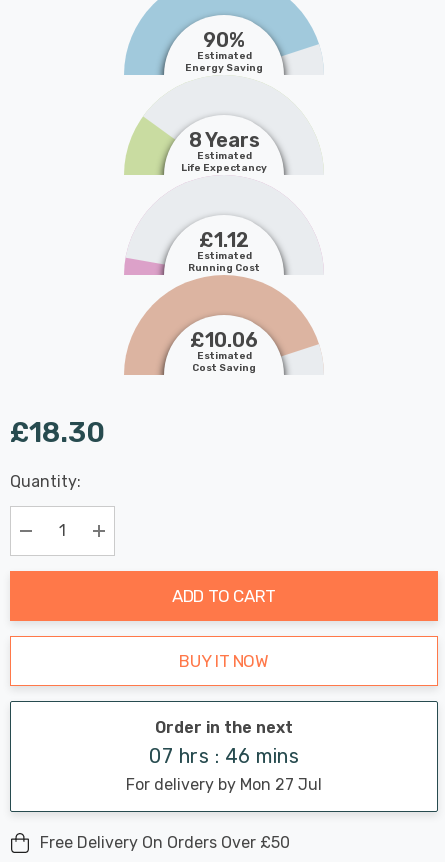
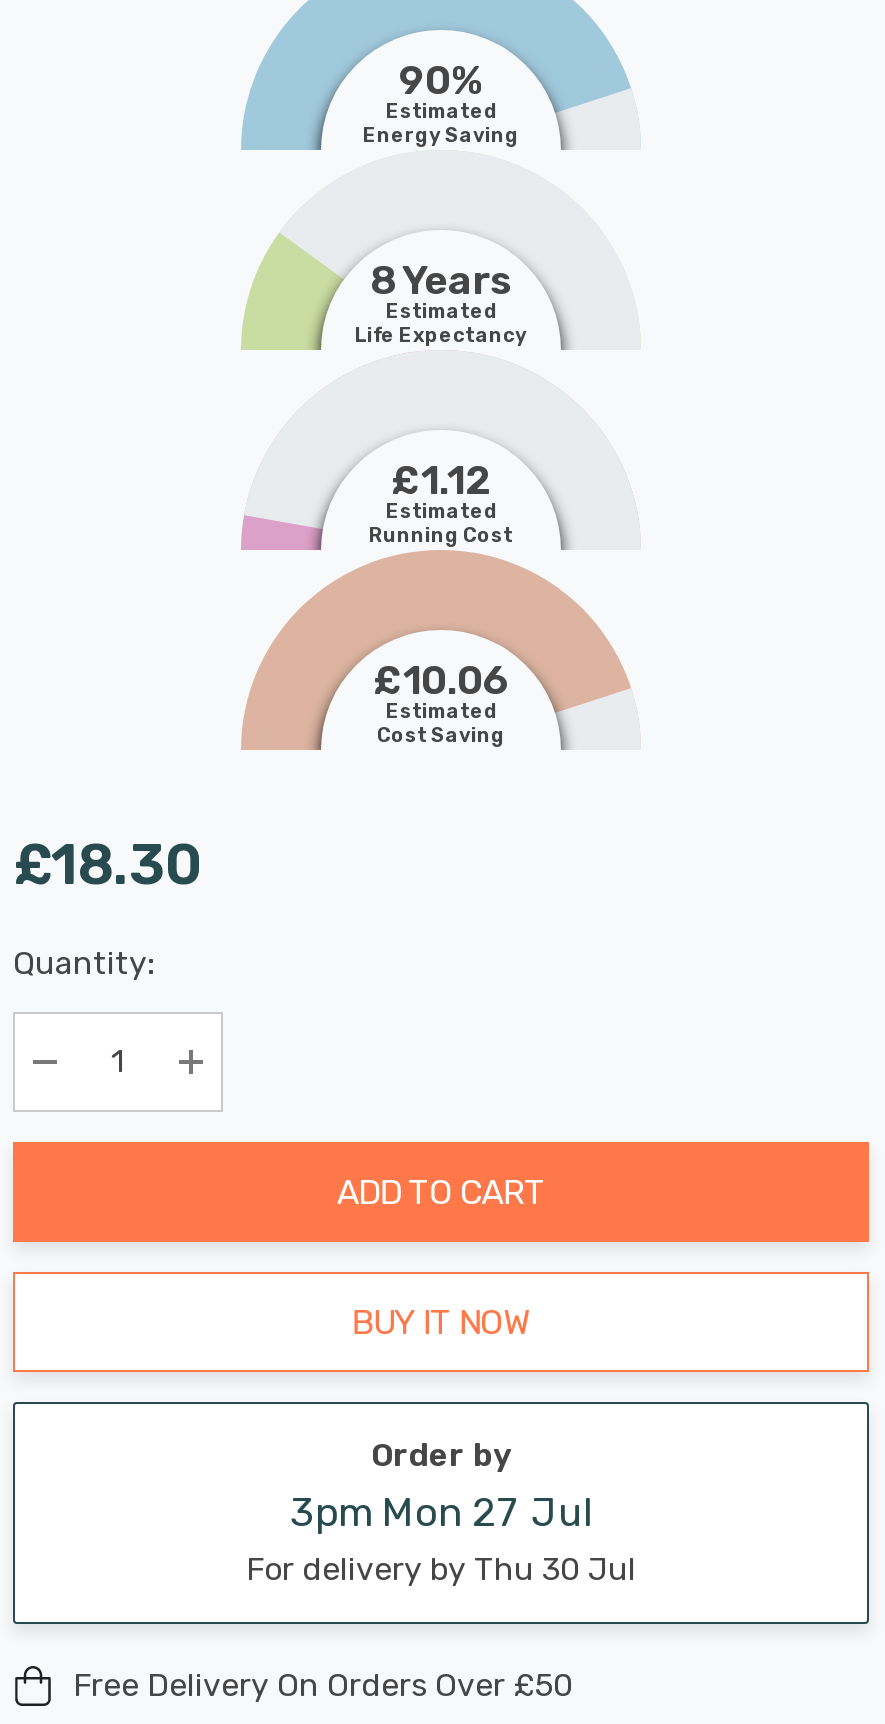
- Order in the next
- 07 hrs : 46 mins
- For delivery by Mon 27 Jul
+ Order by
+ 3pm Mon 27 Jul
+ For delivery by Thu 30 Jul
